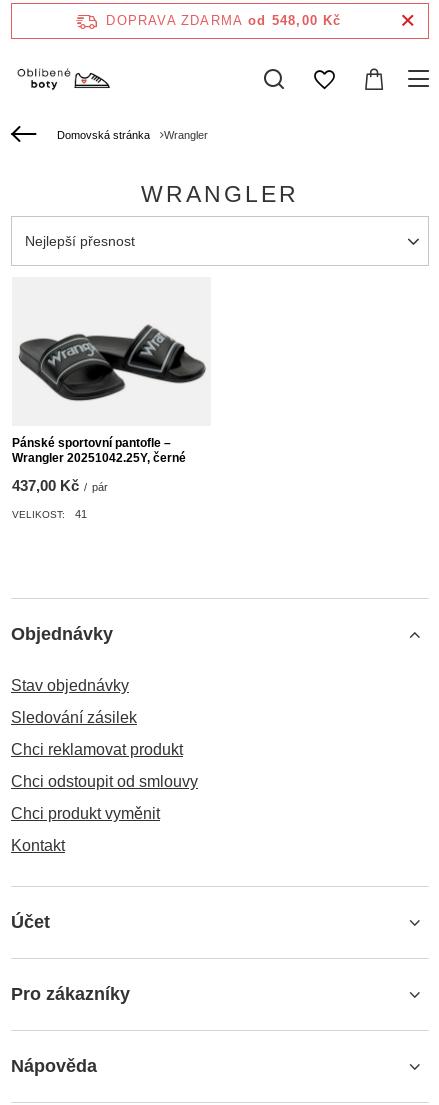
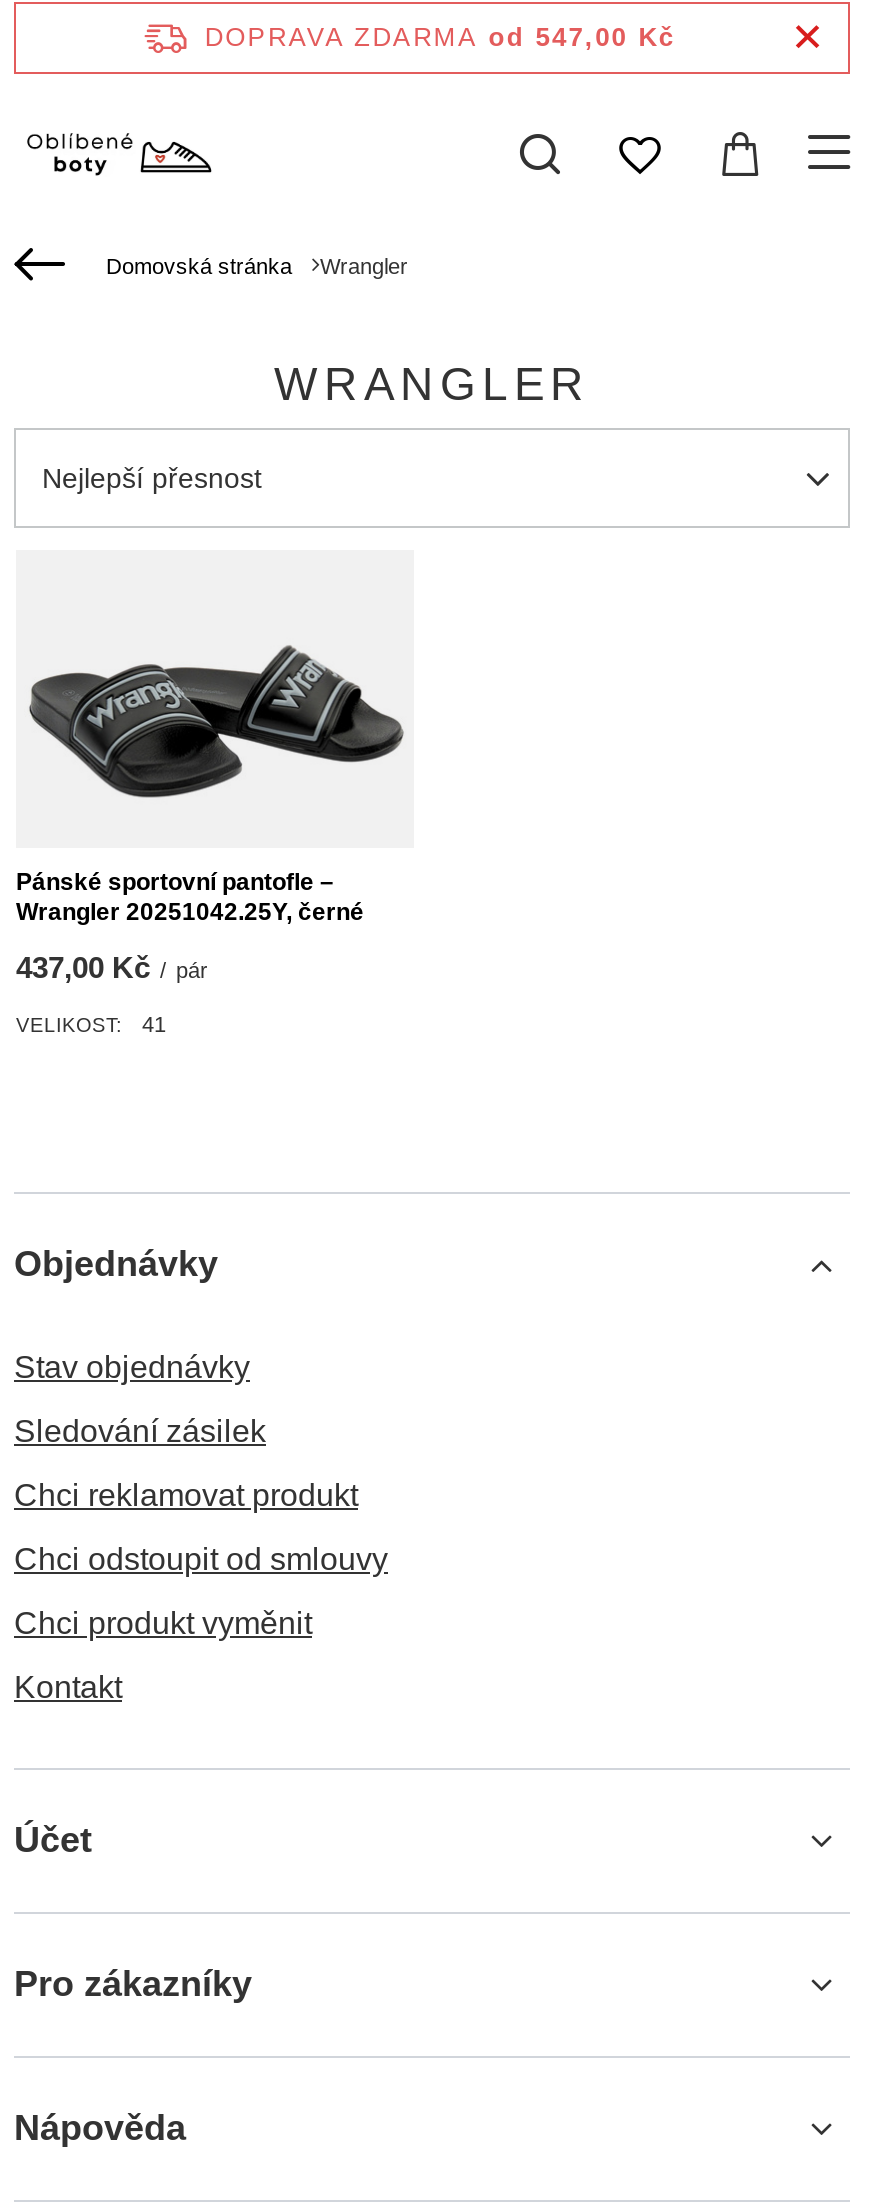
- DOPRAVA ZDARMA od 548,00 Kč
+ DOPRAVA ZDARMA od 547,00 Kč
